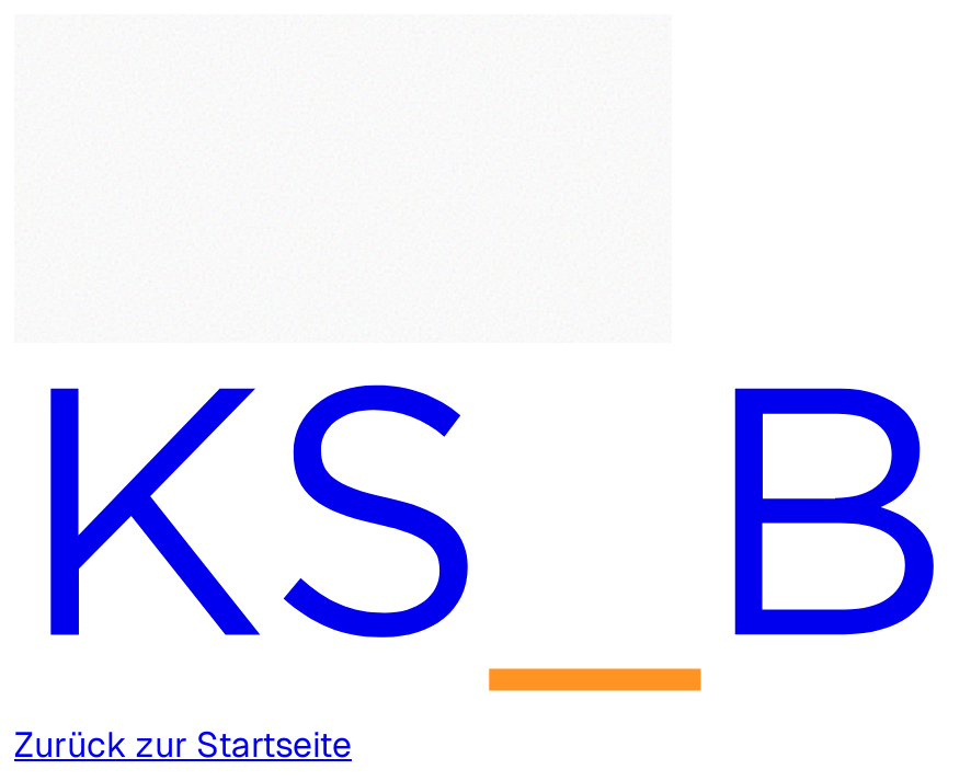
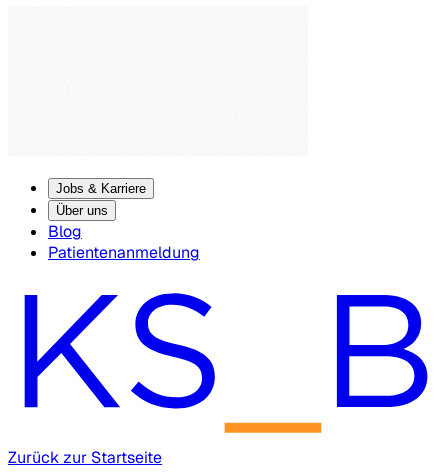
+ Jobs & Karriere
+ Über uns
+ Blog
+ Patientenanmeldung
